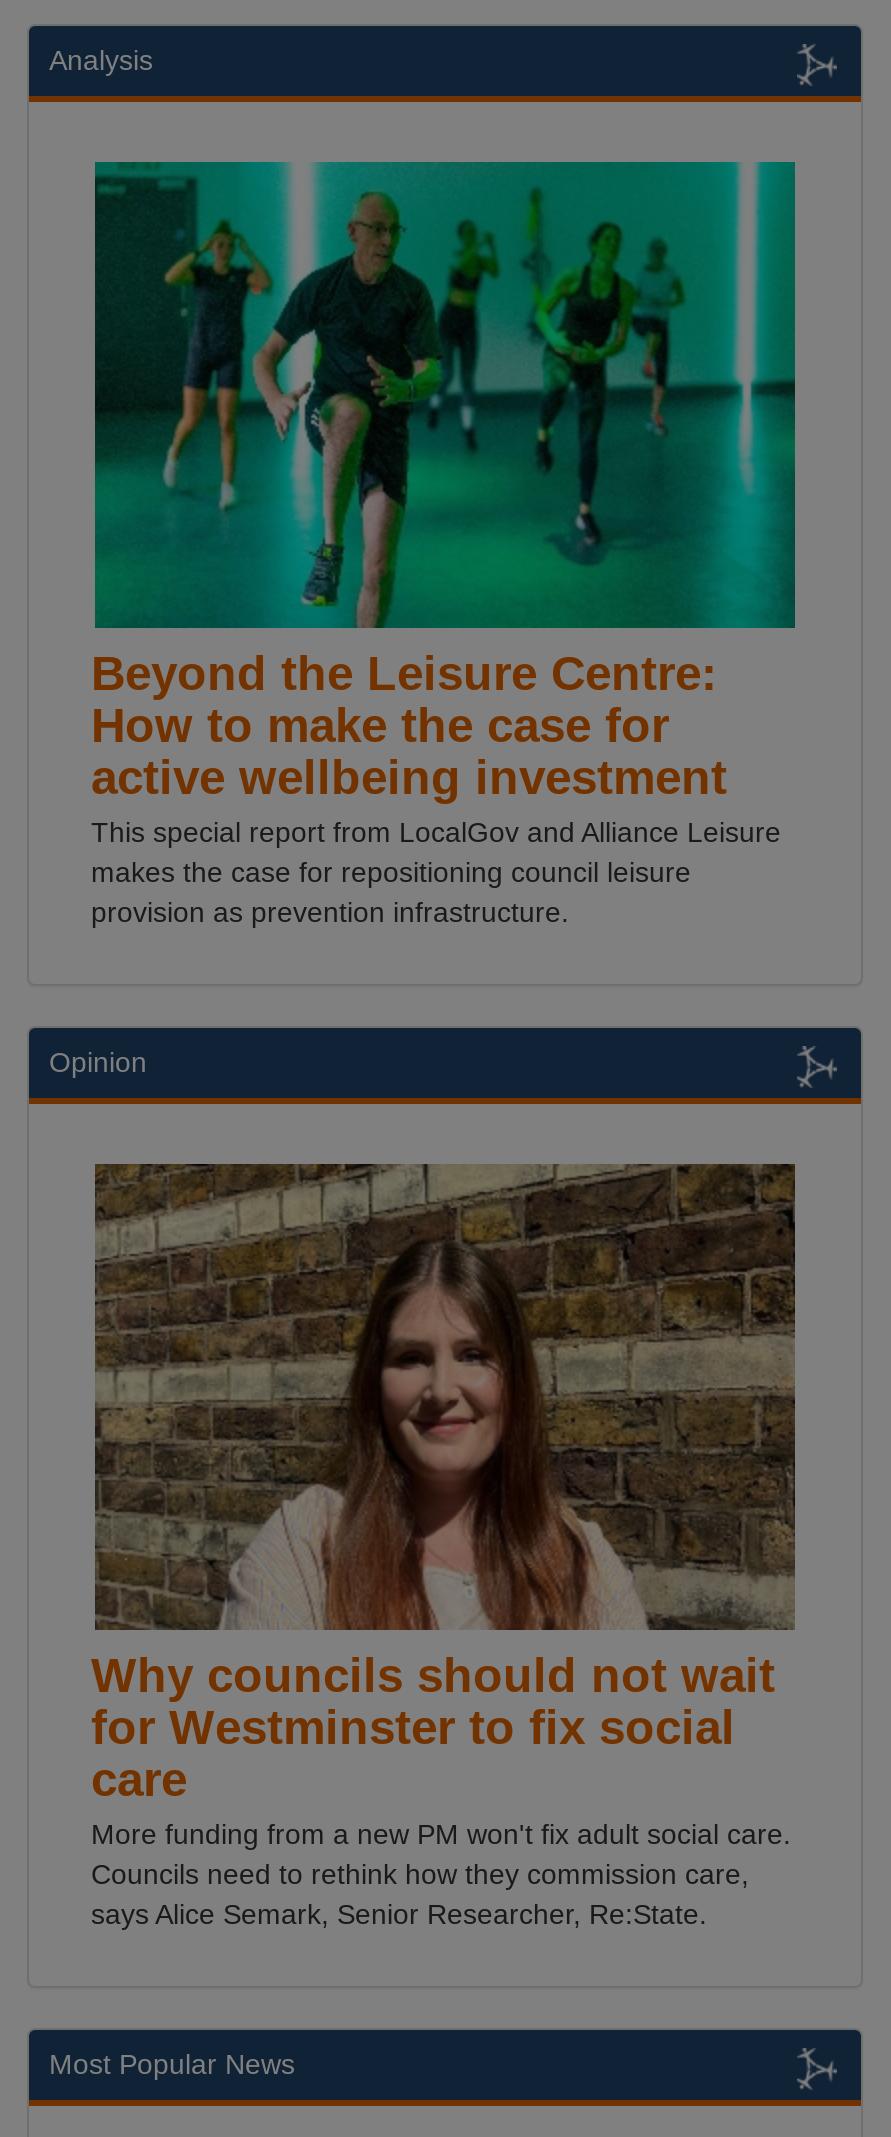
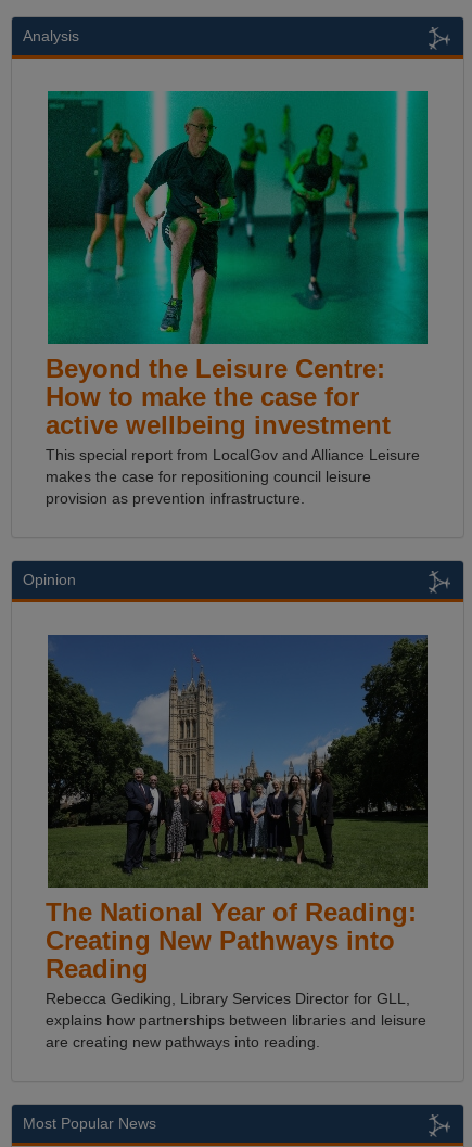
- [image]
- Why councils should not wait
- for Westminster to fix social
- care
- More funding from a new PM won't fix adult social care.
- Councils need to rethink how they commission care,
- says Alice Semark, Senior Researcher, Re:State.
+ [image]
+ The National Year of Reading:
+ Creating New Pathways into
+ Reading
+ Rebecca Gediking, Library Services Director for GLL,
+ explains how partnerships between libraries and leisure
+ are creating new pathways into reading.
